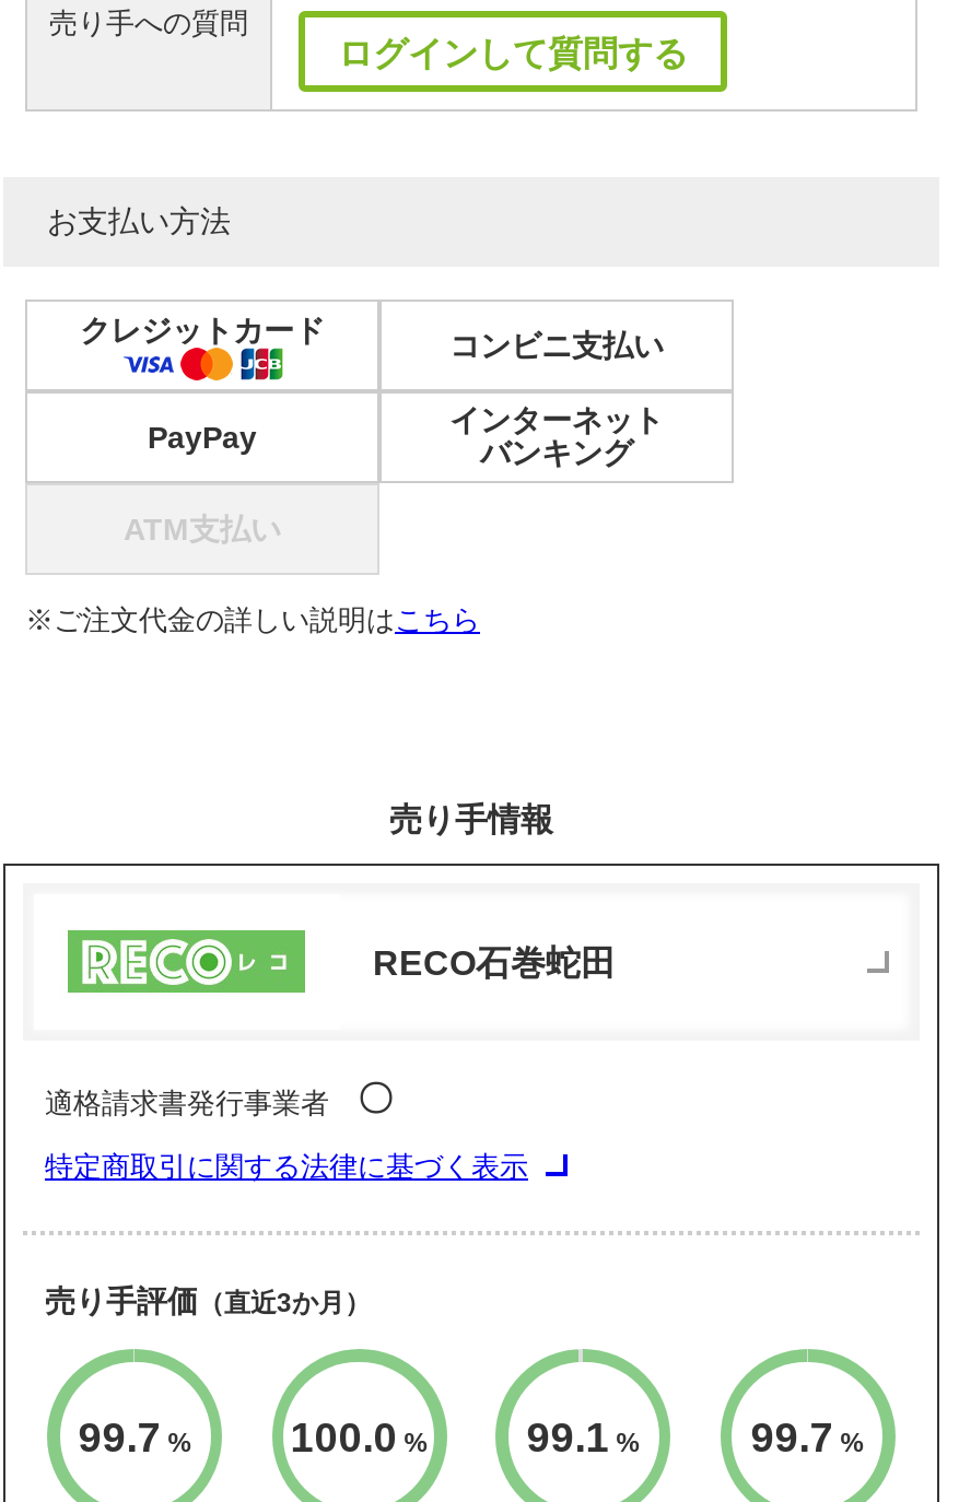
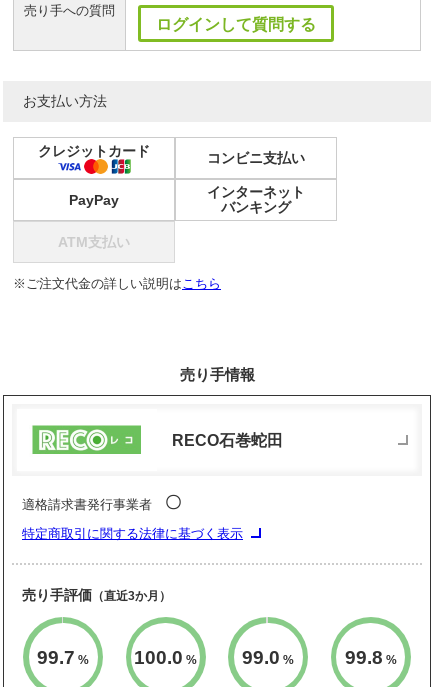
- 99.1%
+ 99.0%

- 99.7%
+ 99.8%
